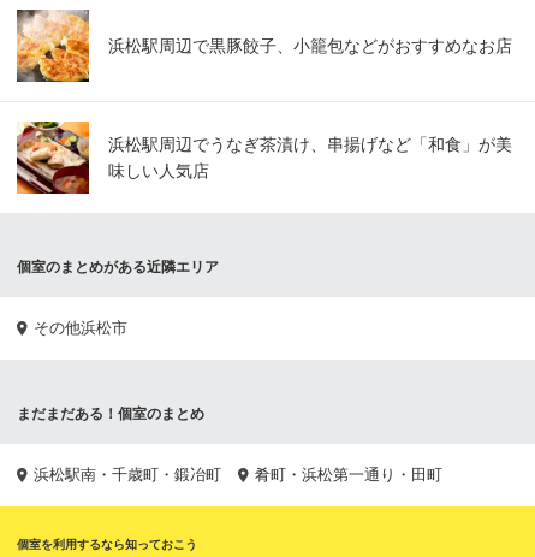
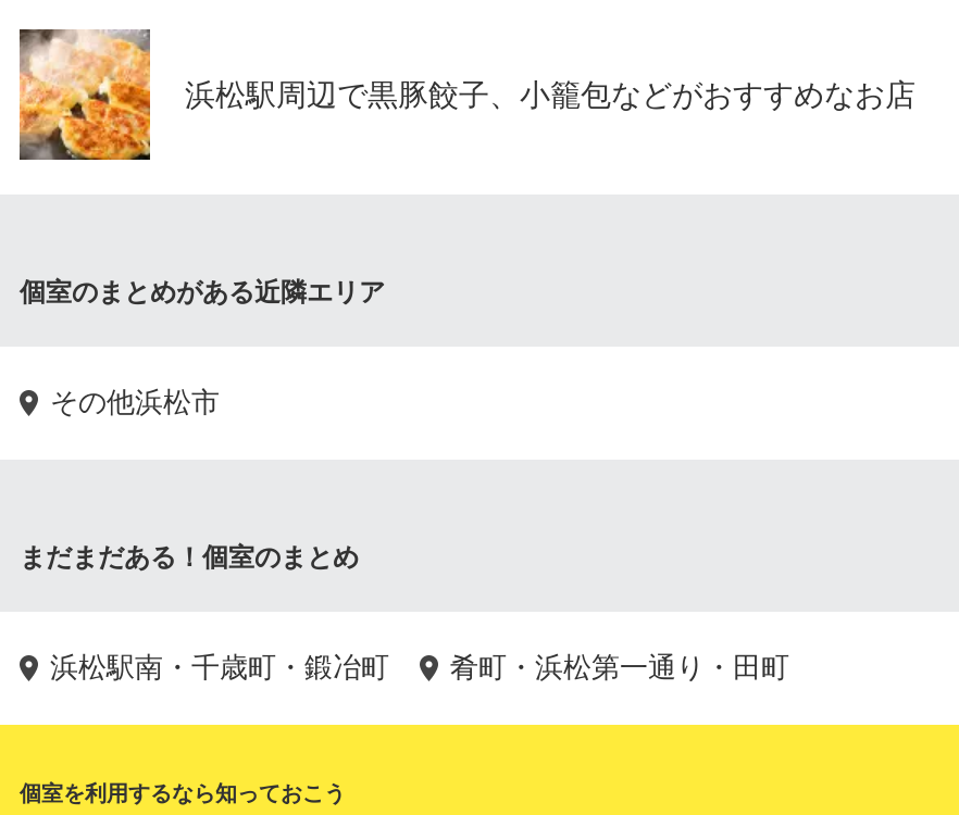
- [image]
- 浜松駅周辺でうなぎ茶漬け、串揚げなど「和食」が美
- 味しい人気店
